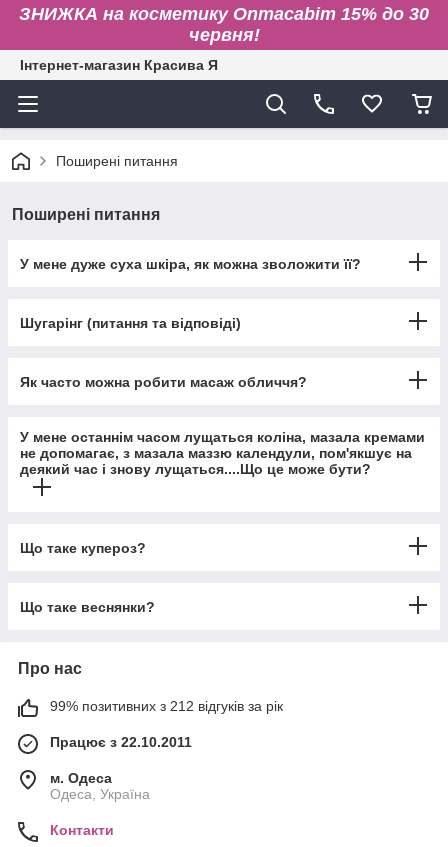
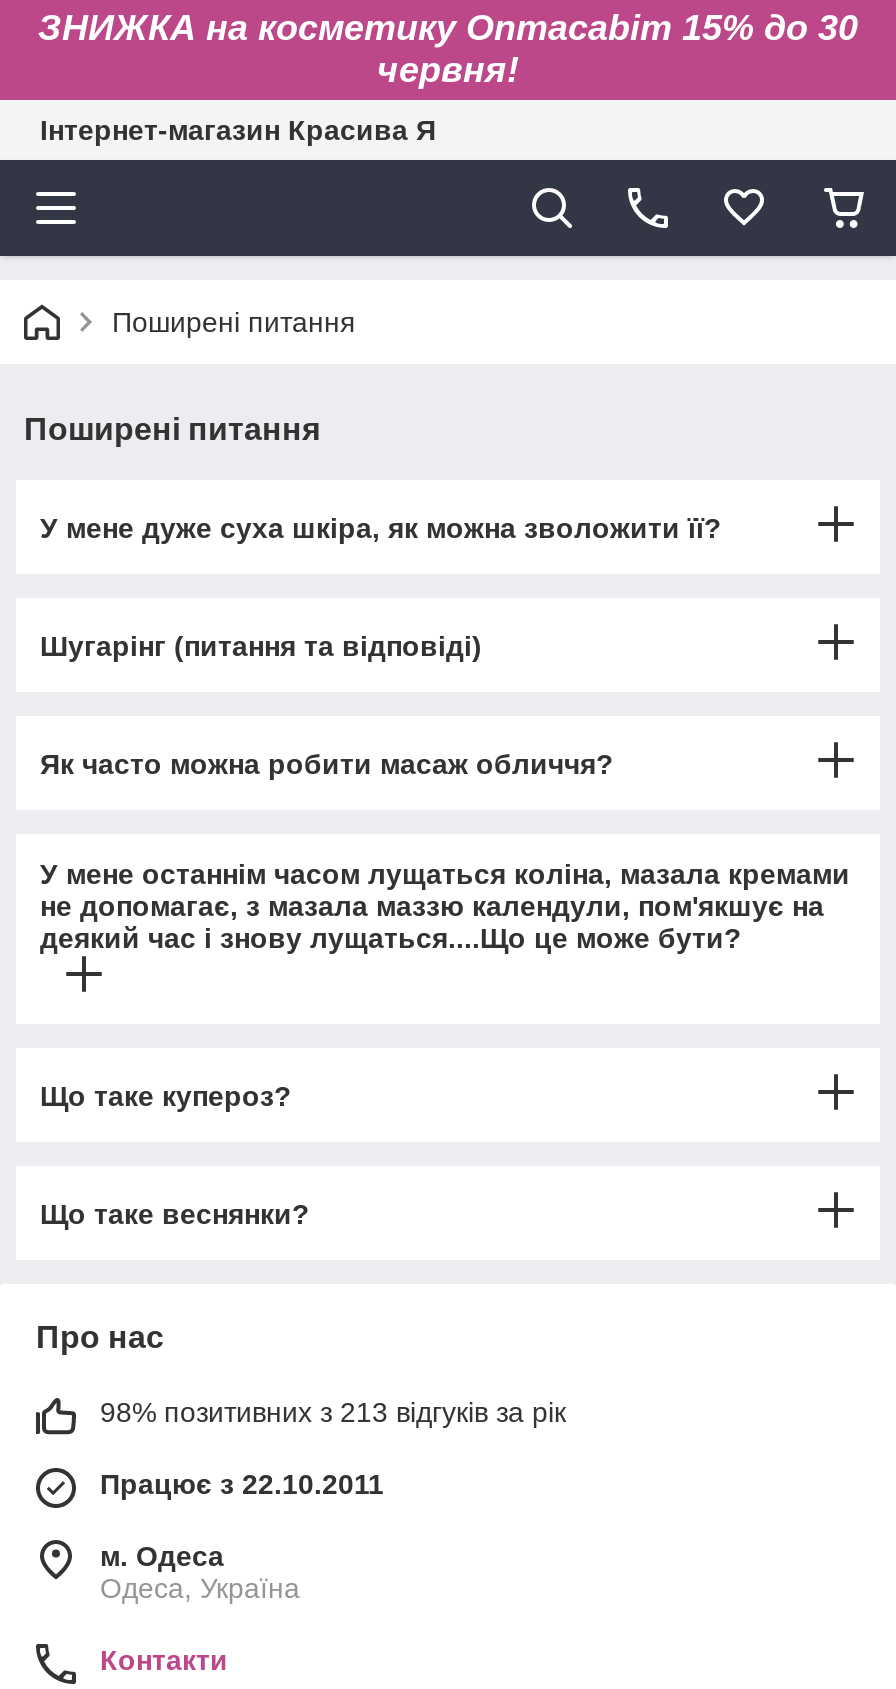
- 99% позитивних з 212 відгуків за рік
+ 98% позитивних з 213 відгуків за рік
